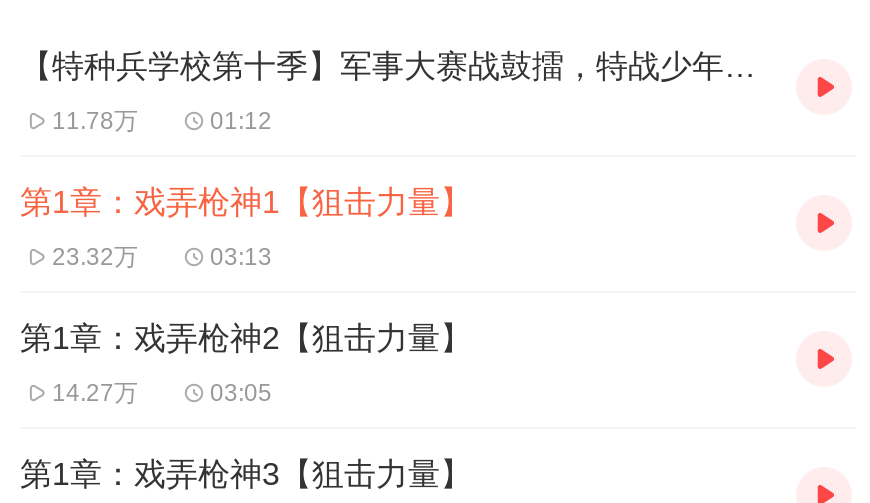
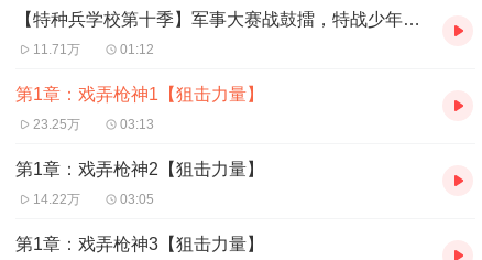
- 11.78万
+ 11.71万

- 23.32万
+ 23.25万

- 14.27万
+ 14.22万
